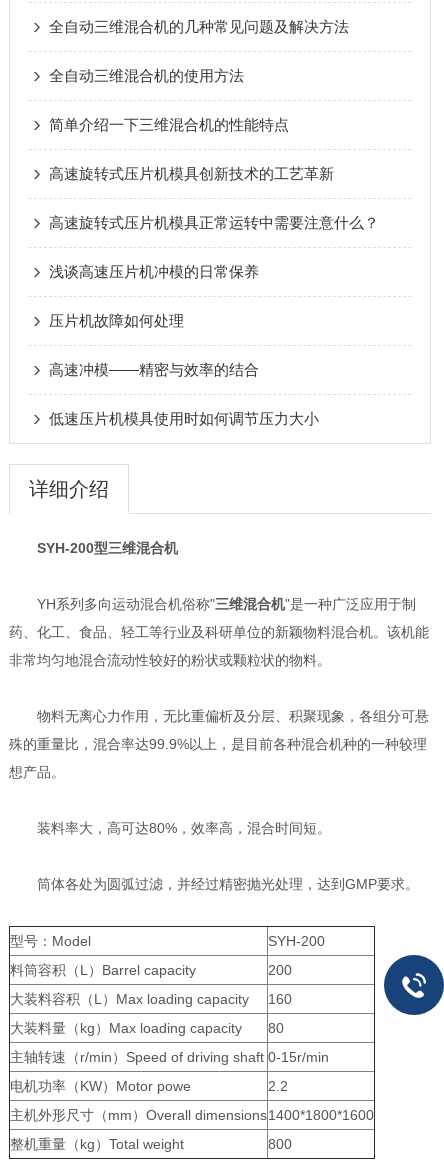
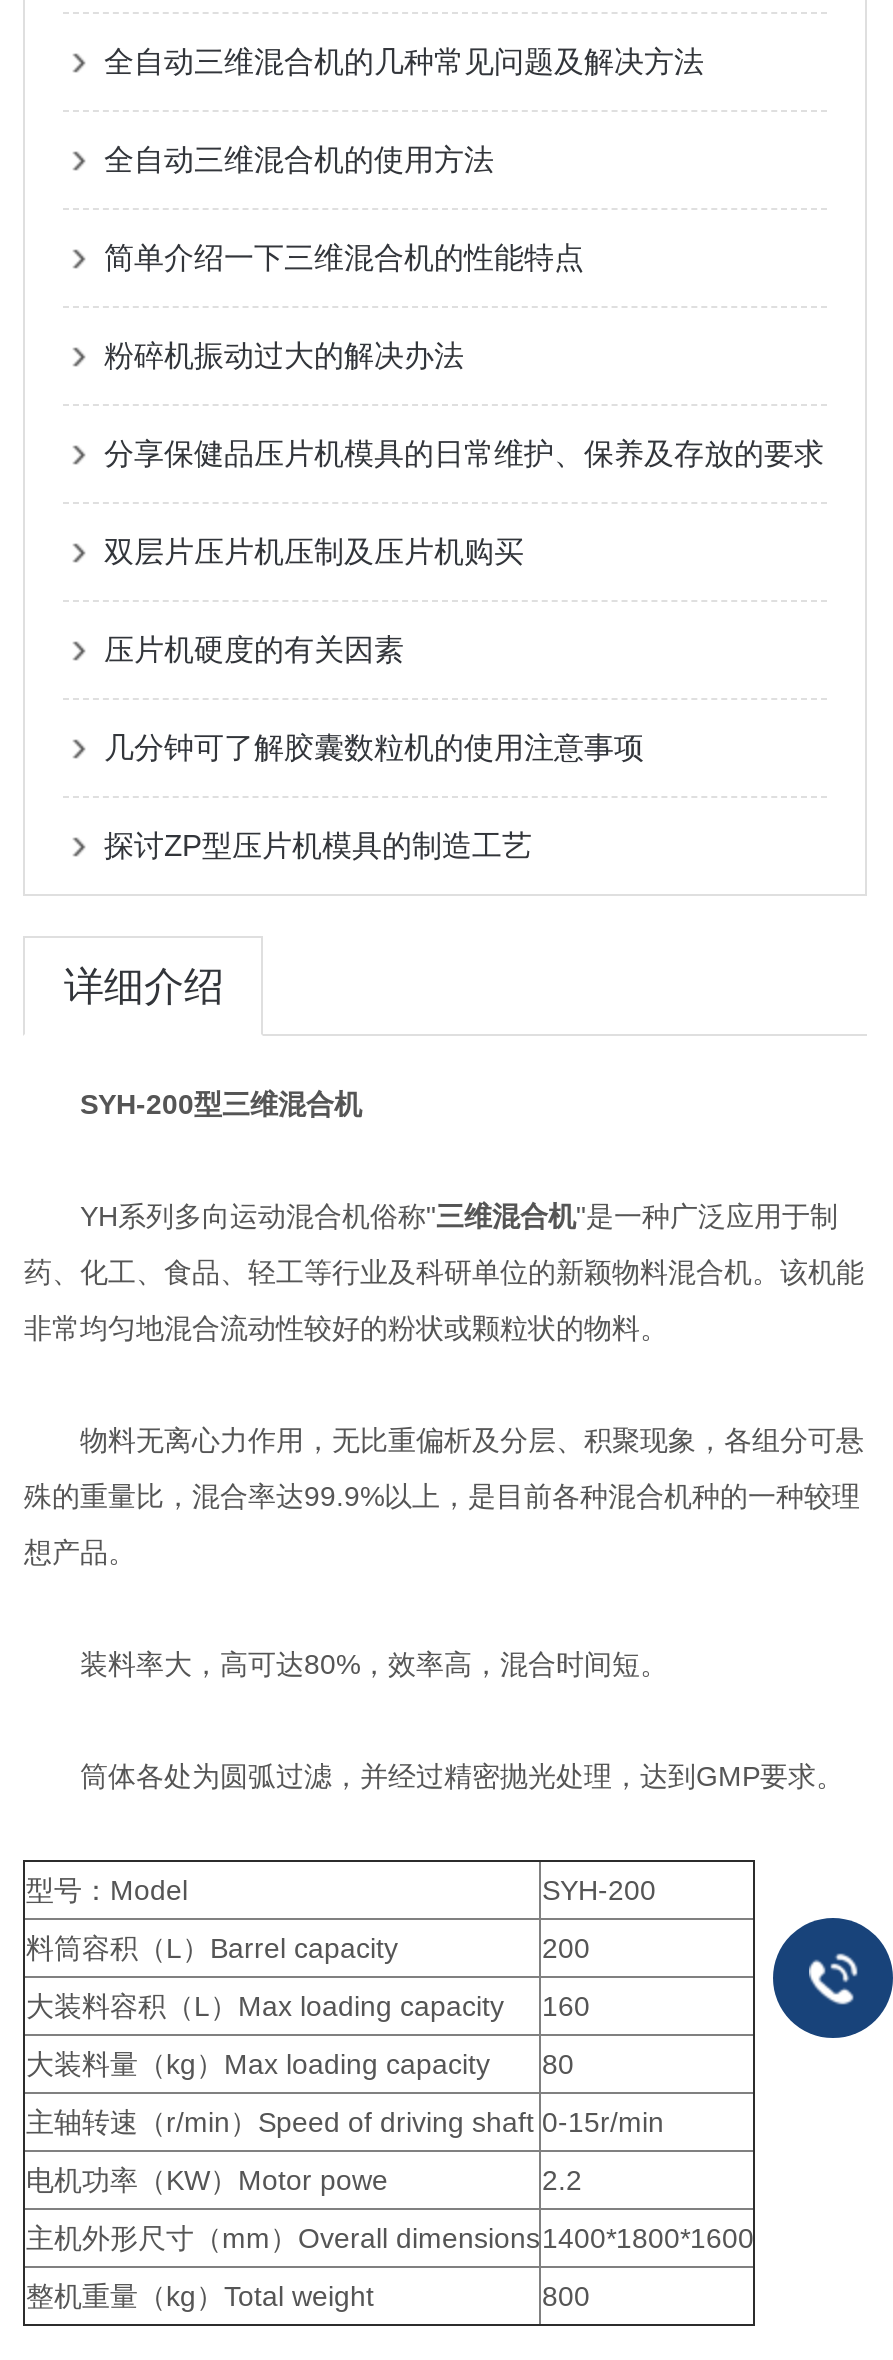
- 高速旋转式压片机模具创新技术的工艺革新
+ 粉碎机振动过大的解决办法

- 高速旋转式压片机模具正常运转中需要注意什么？
+ 分享保健品压片机模具的日常维护、保养及存放的要求

- 浅谈高速压片机冲模的日常保养
+ 双层片压片机压制及压片机购买

- 压片机故障如何处理
+ 压片机硬度的有关因素

- 高速冲模——精密与效率的结合
+ 几分钟可了解胶囊数粒机的使用注意事项

- 低速压片机模具使用时如何调节压力大小
+ 探讨ZP型压片机模具的制造工艺
